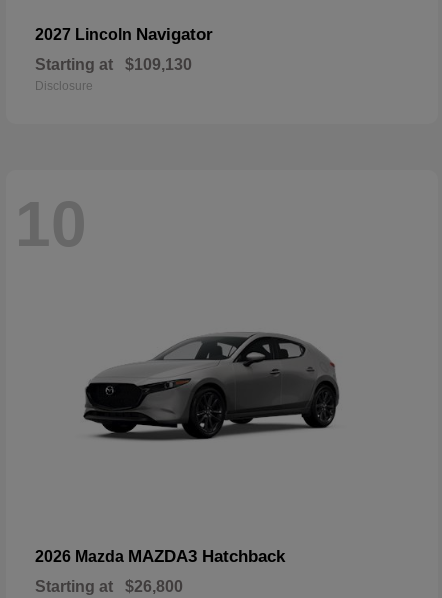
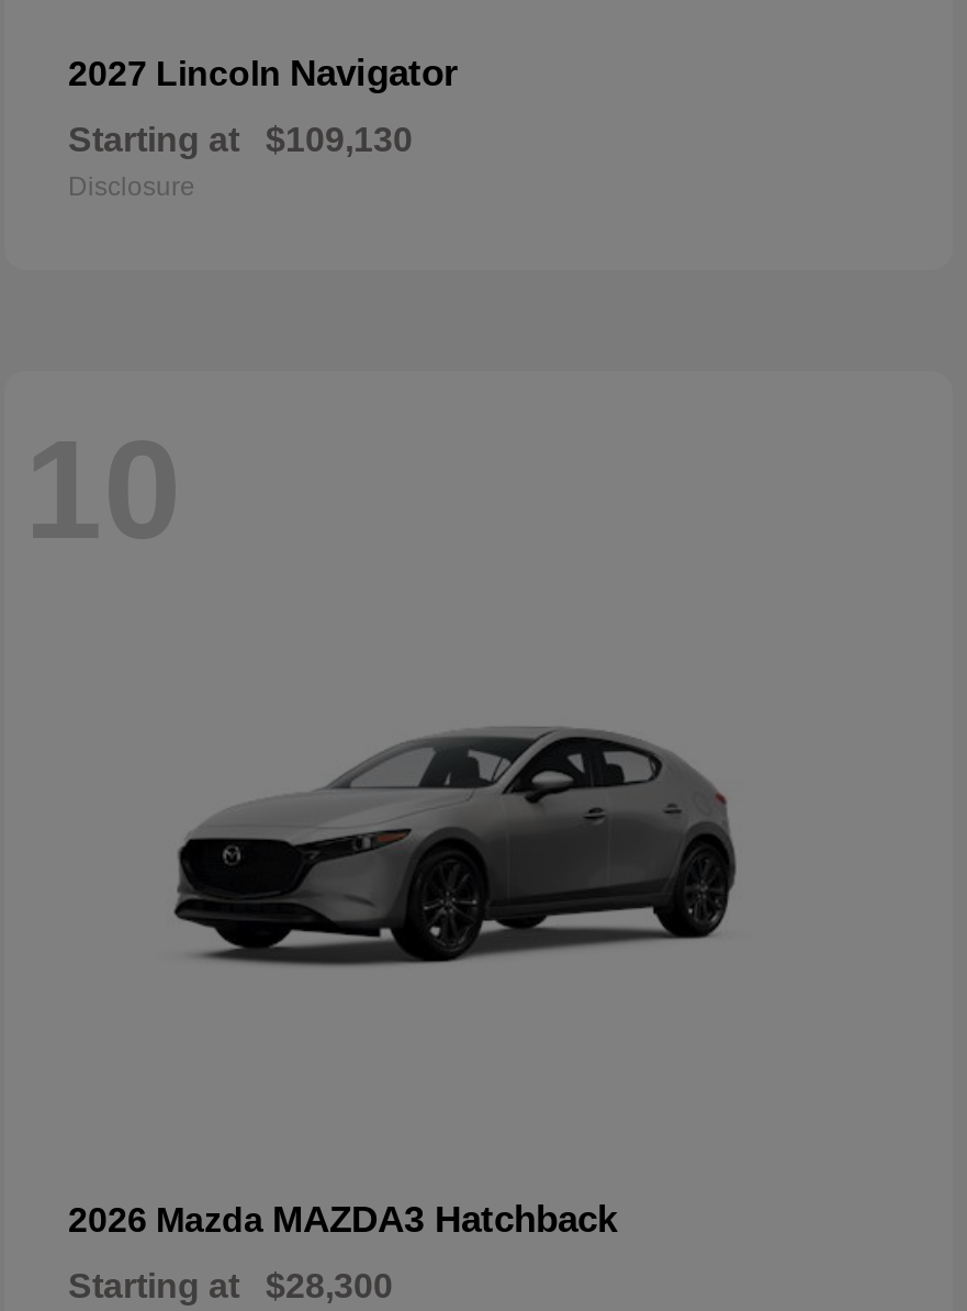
- Starting at $26,800
+ Starting at $28,300
